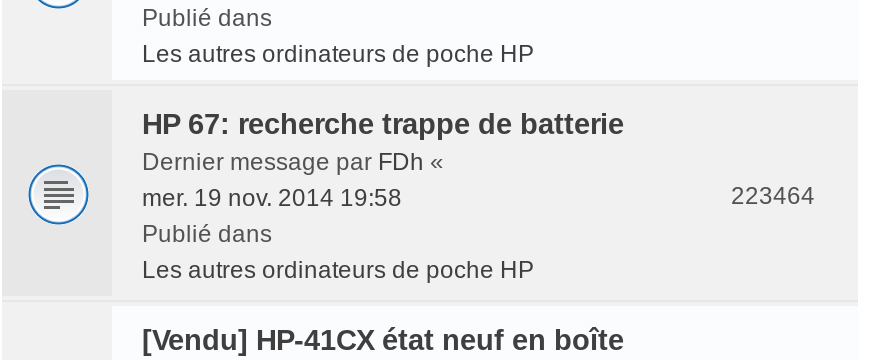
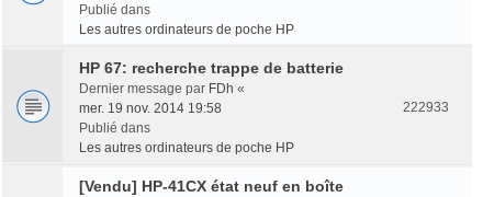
- 223464
+ 222933
